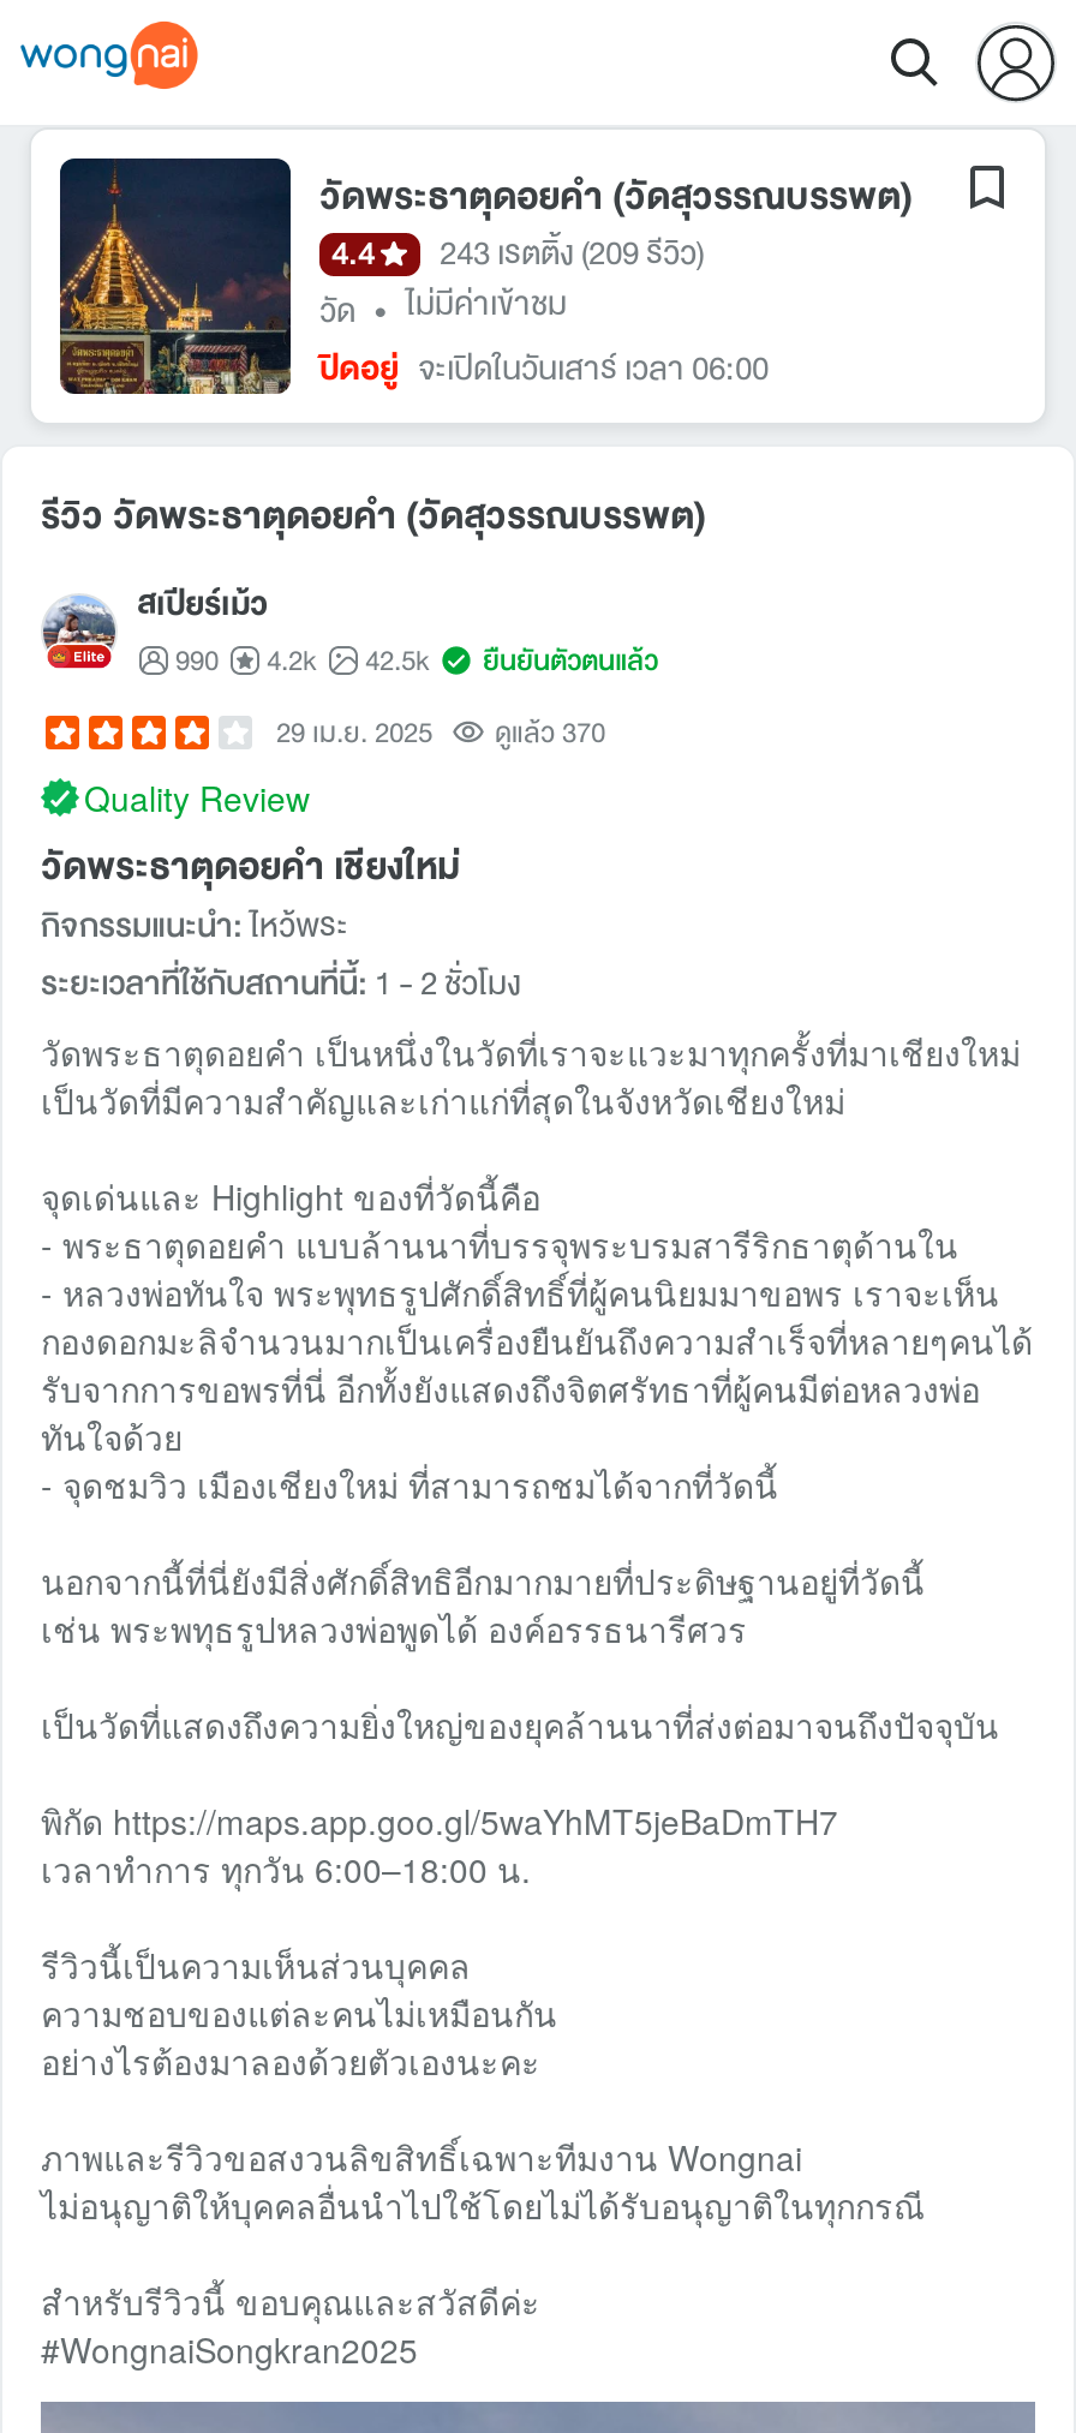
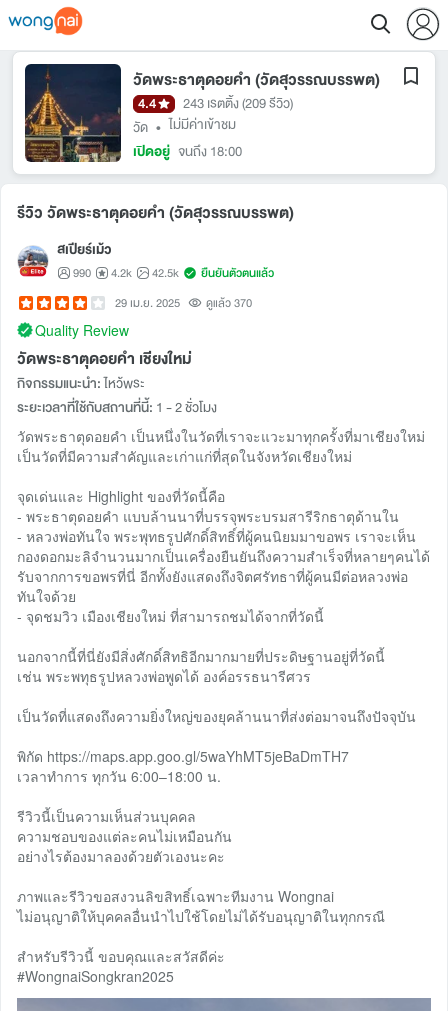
- ปิดอยู่ จะเปิดในวันเสาร์ เวลา 06:00
+ เปิดอยู่ จนถึง 18:00
